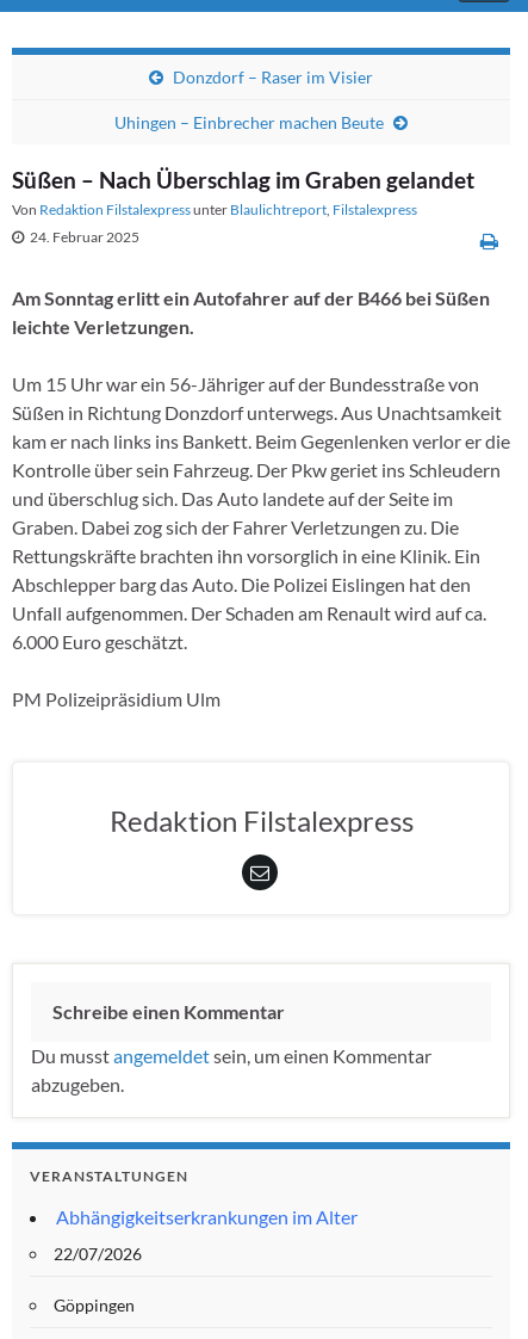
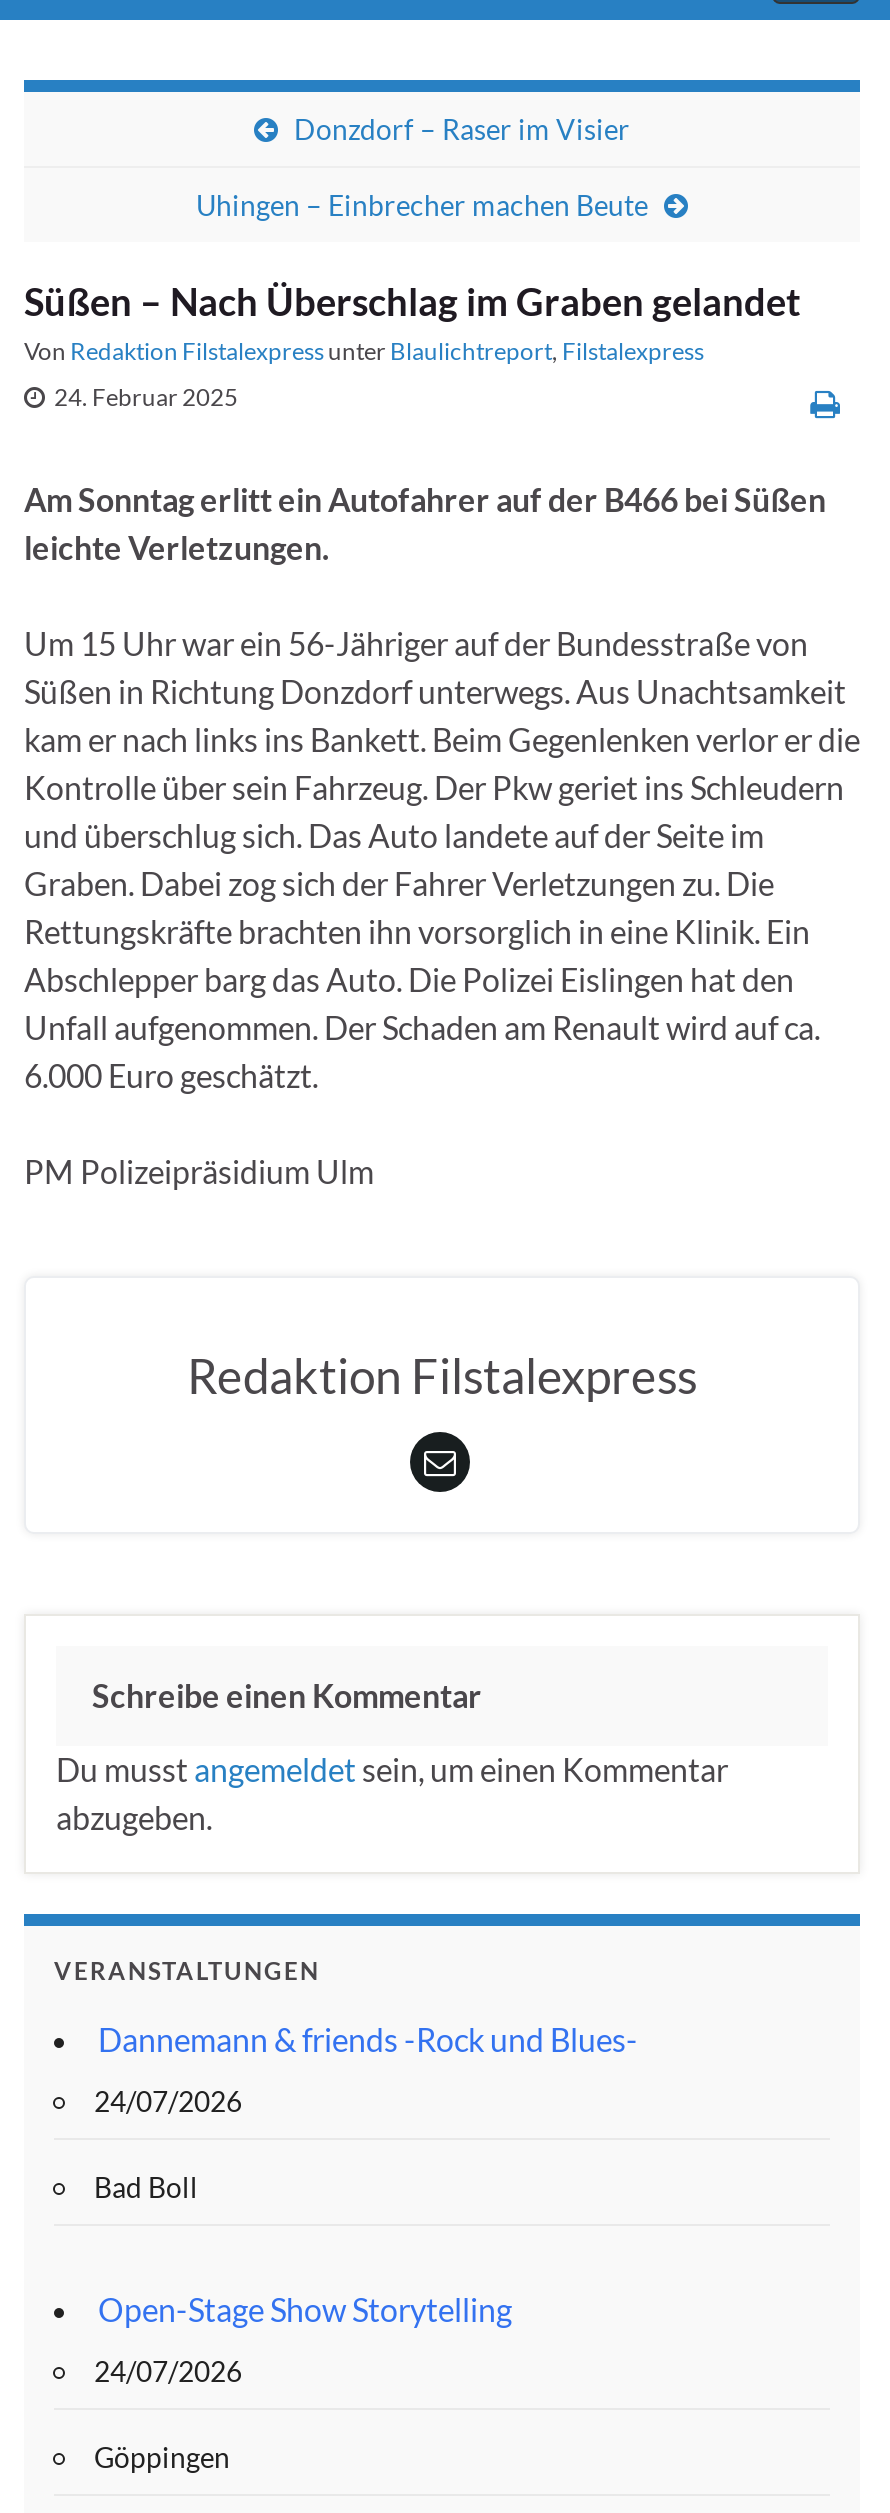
- Abhängigkeitserkrankungen im Alter
- 22/07/2026
+ Dannemann & friends -Rock und Blues-
+ 24/07/2026
+ Bad Boll
+ Open-Stage Show Storytelling
+ 24/07/2026
